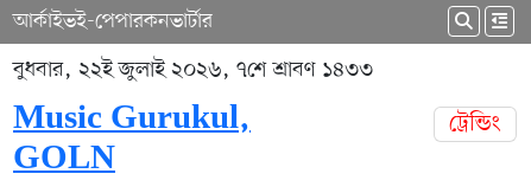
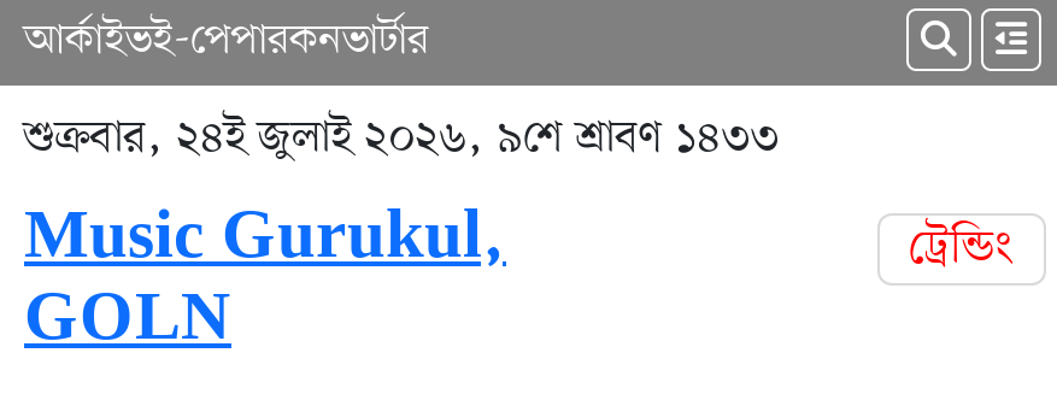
- বুধবার, ২২ই জুলাই ২০২৬, ৭শে শ্রাবণ ১৪৩৩
+ শুক্রবার, ২৪ই জুলাই ২০২৬, ৯শে শ্রাবণ ১৪৩৩
